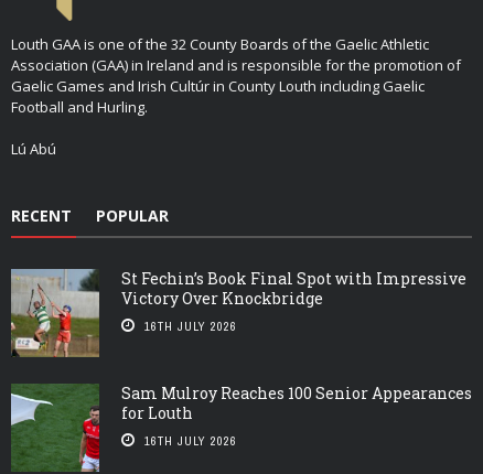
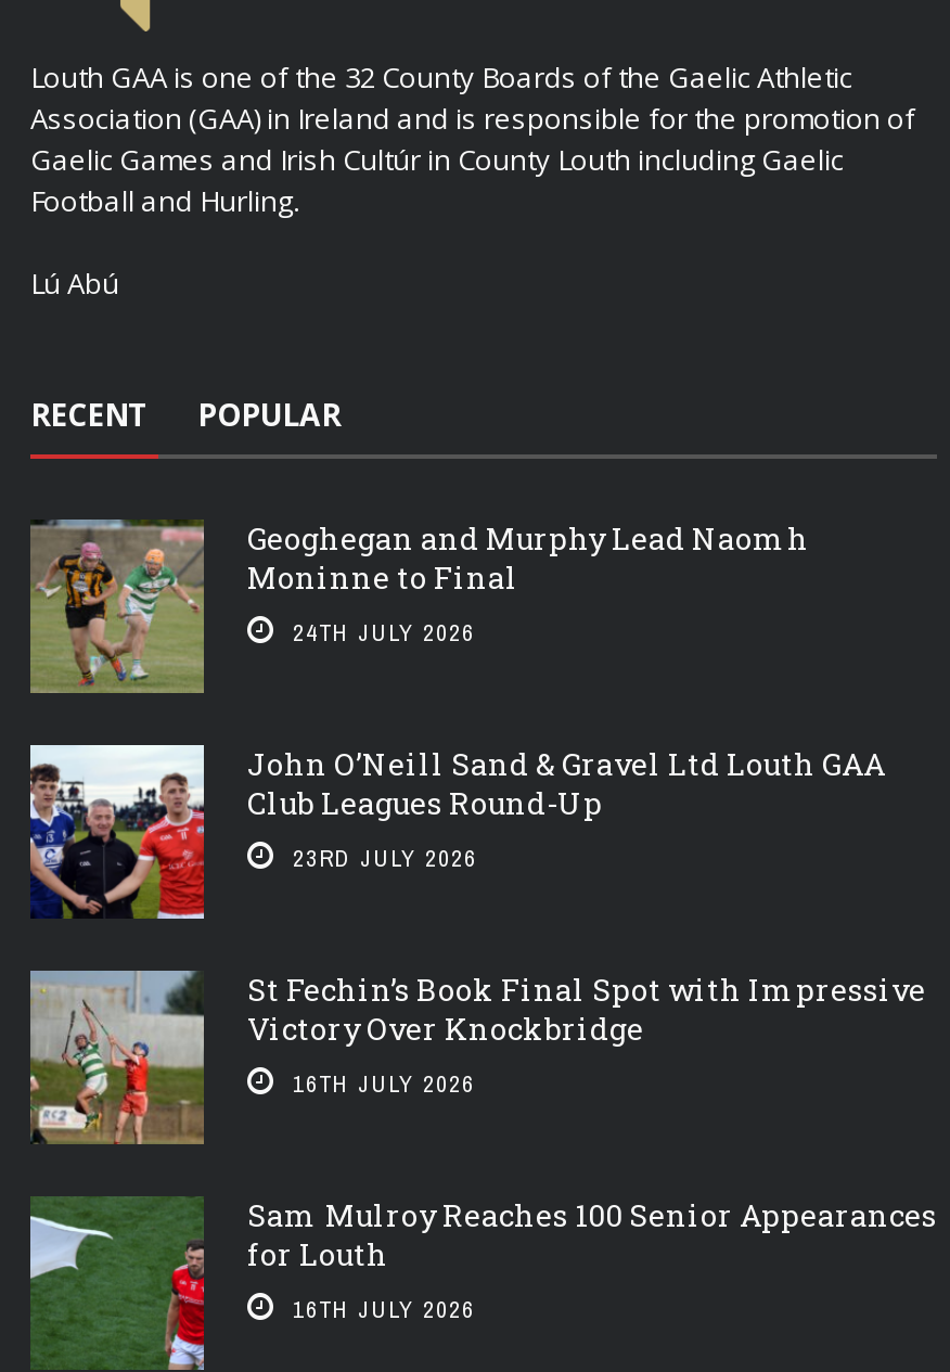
+ [image]
+ Geoghegan and Murphy Lead Naomh
+ Moninne to Final
+ 24TH JULY 2026
+ John O’Neill Sand & Gravel Ltd Louth GAA
+ Club Leagues Round-Up
+ 23RD JULY 2026

+ [image]
